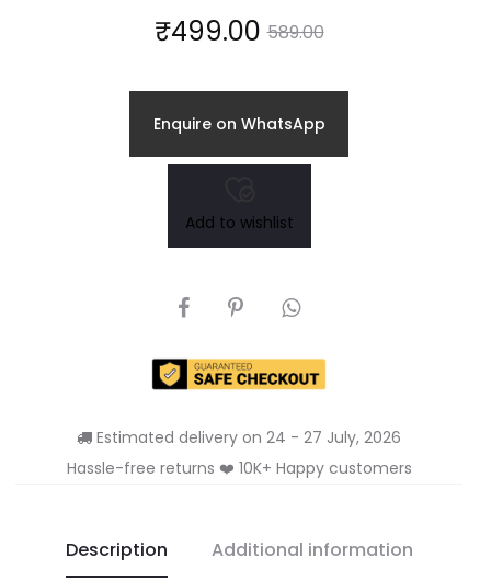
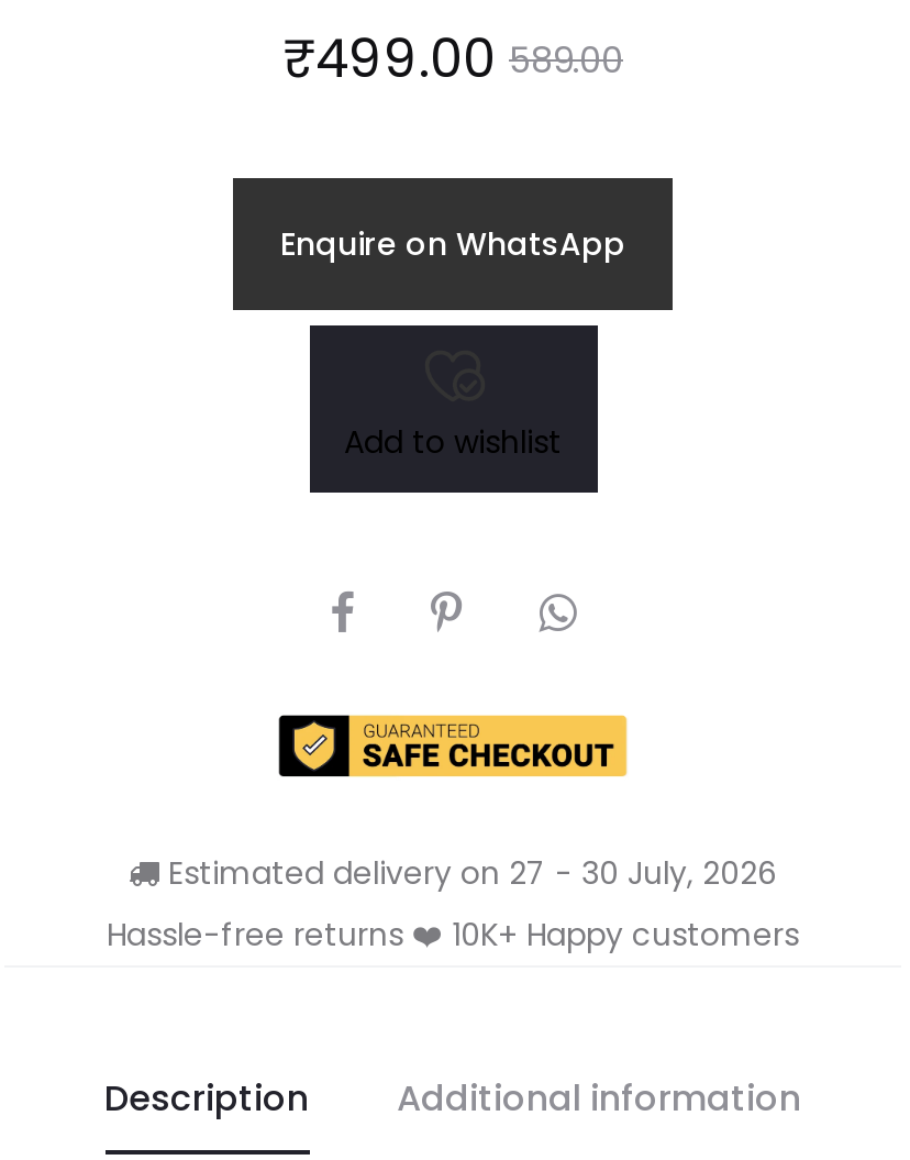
- Estimated delivery on 24 - 27 July, 2026
+ Estimated delivery on 27 - 30 July, 2026
